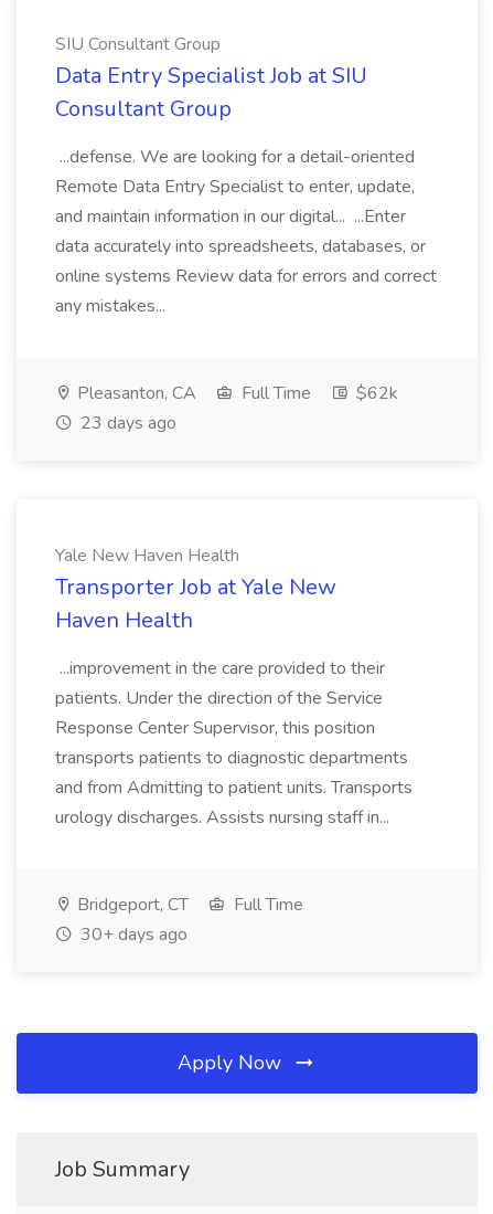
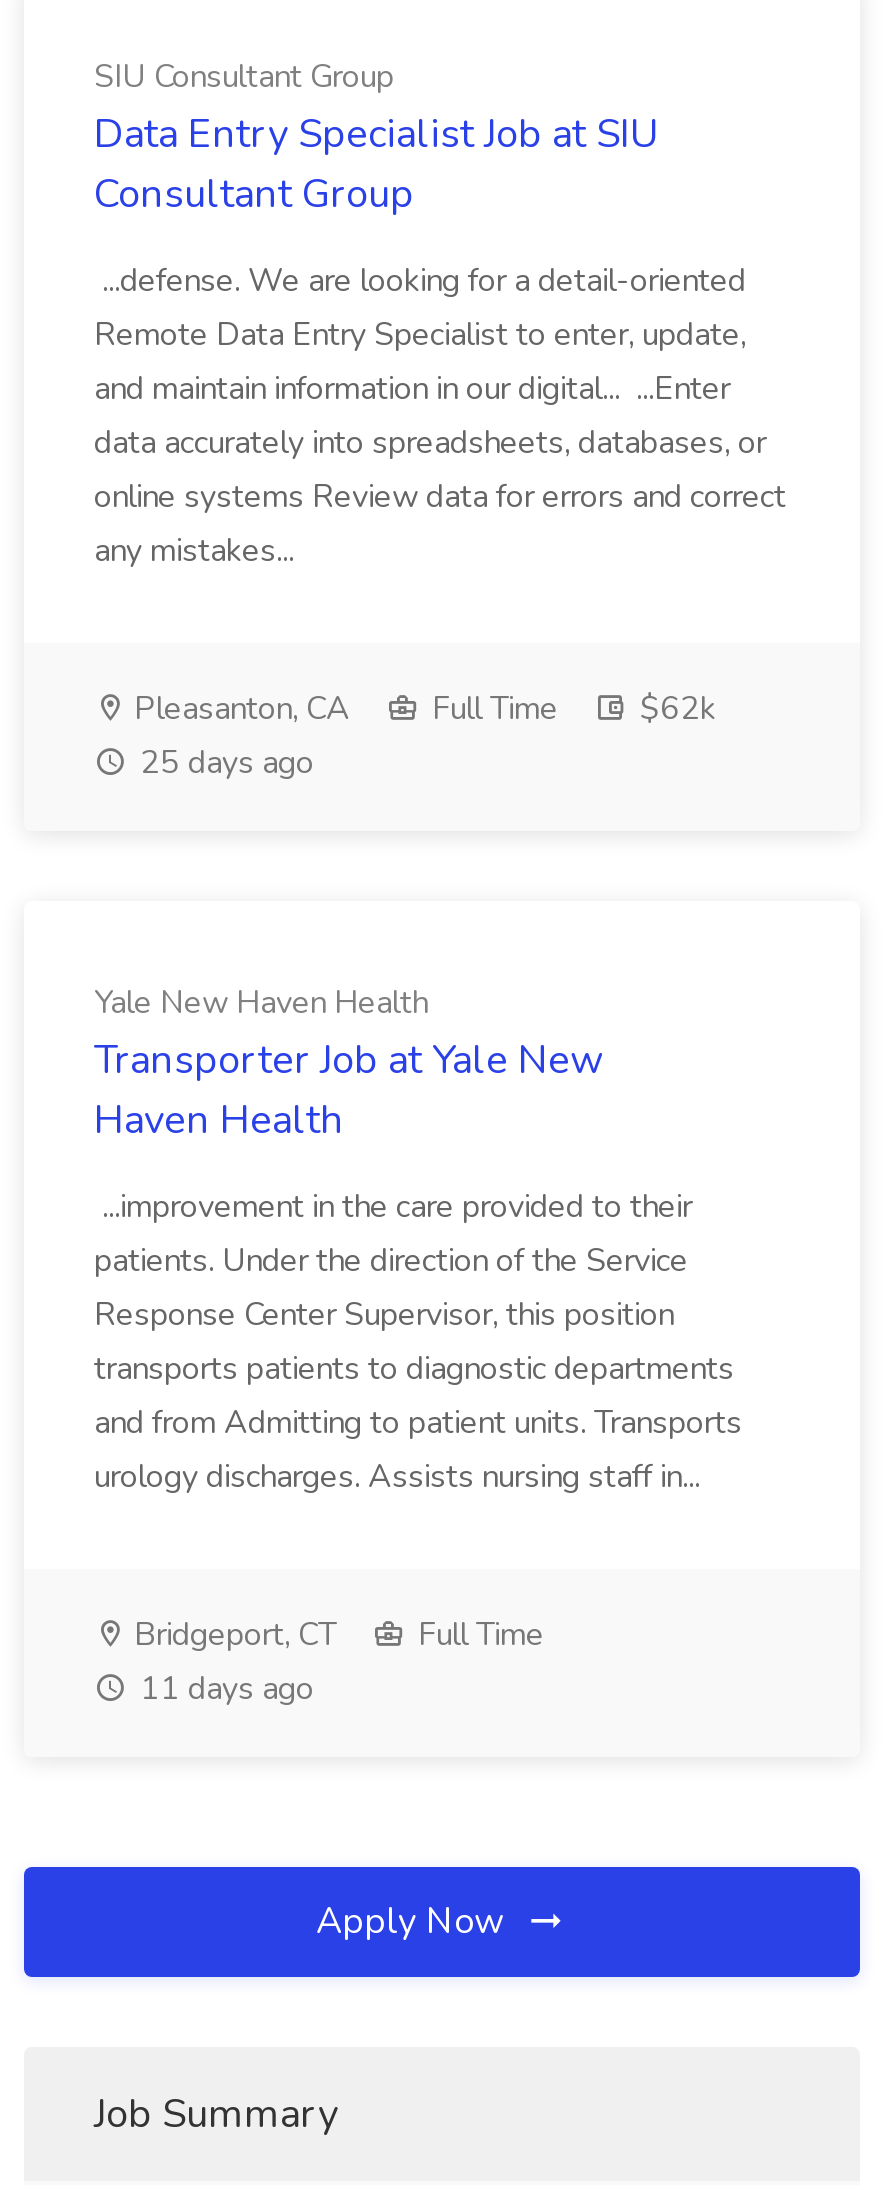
- 23 days ago
+ 25 days ago

- 30+ days ago
+ 11 days ago
